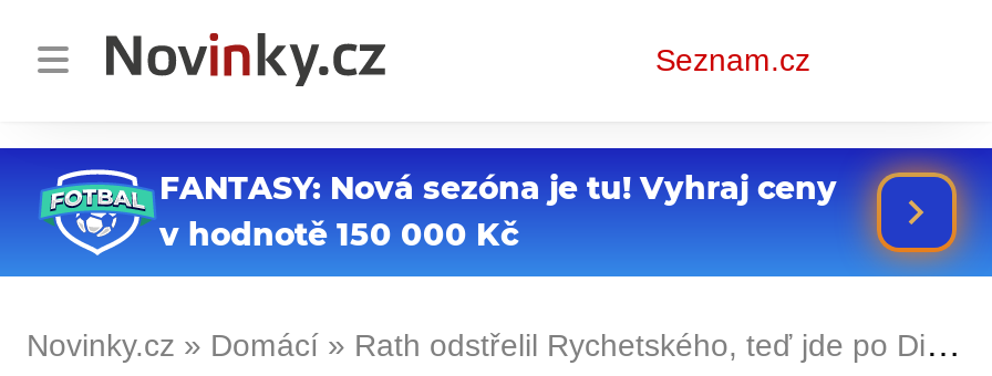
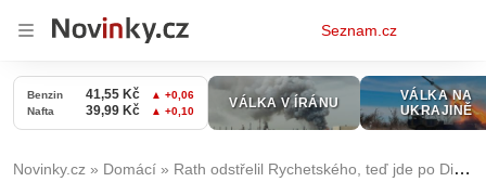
- [image]
+ [image]
